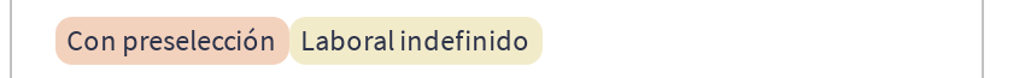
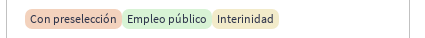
- Laboral indefinido
+ Empleo público
+ Interinidad
